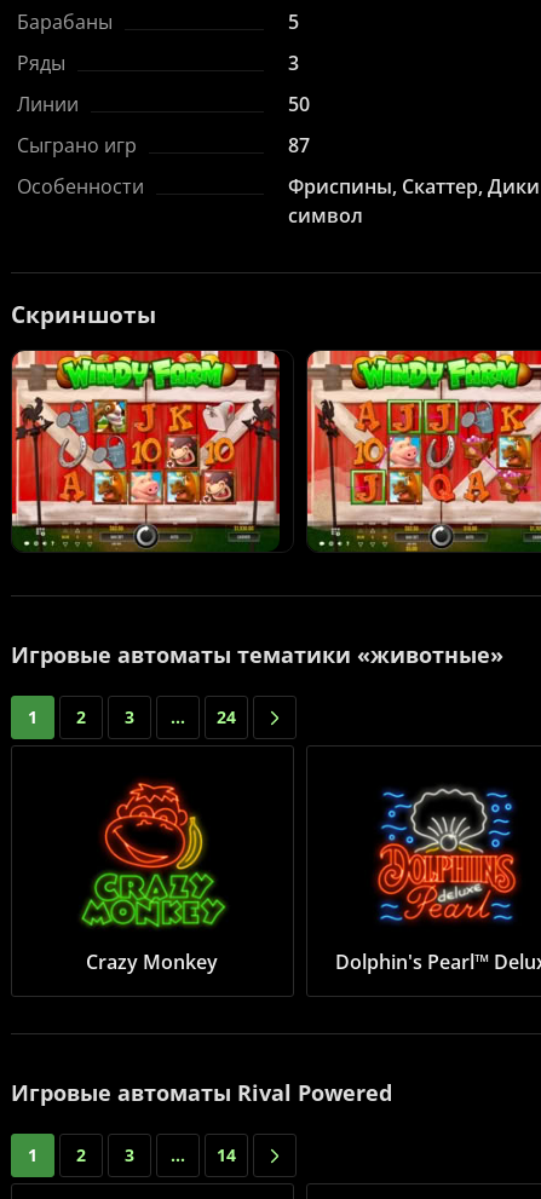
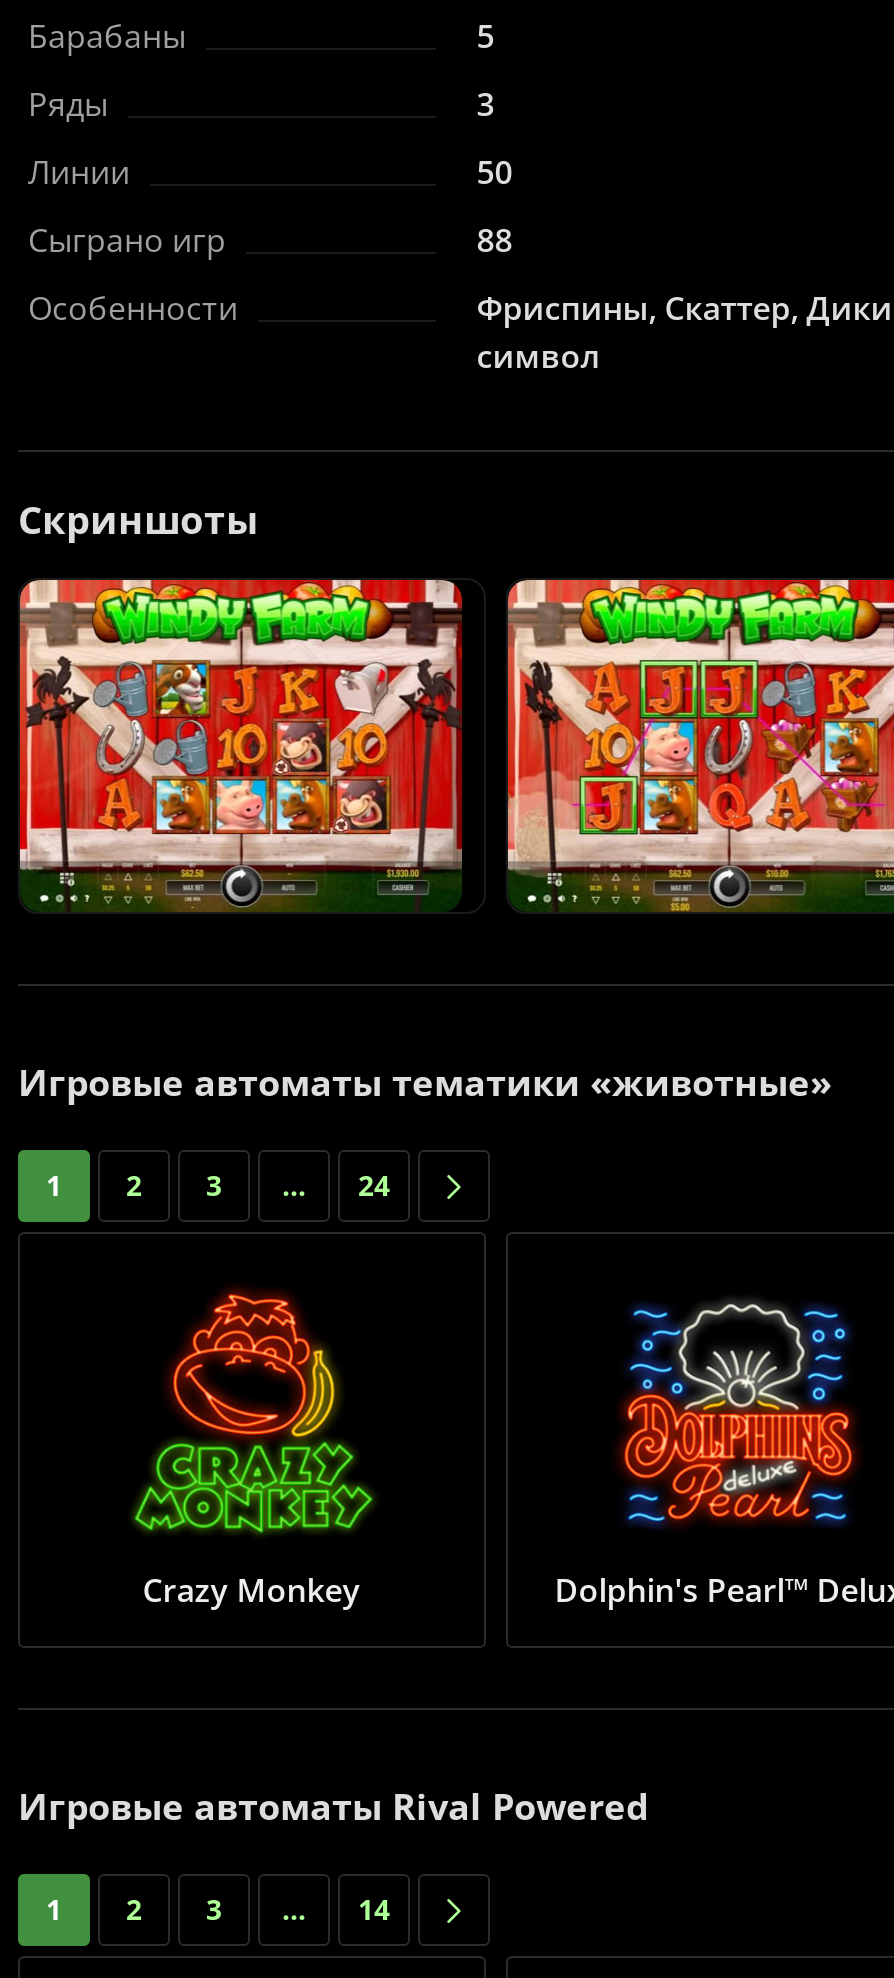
- 87
+ 88
